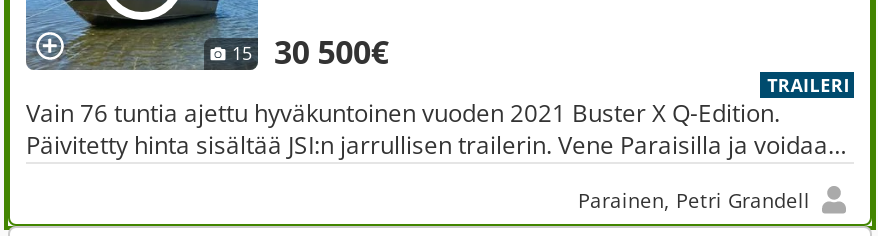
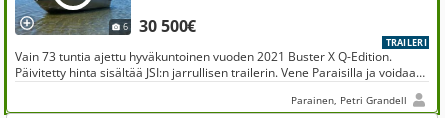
- 15 30 500€
+ 6 30 500€

- Vain 76 tuntia ajettu hyväkuntoinen vuoden 2021 Buster X Q-Edition.
+ Vain 73 tuntia ajettu hyväkuntoinen vuoden 2021 Buster X Q-Edition.
